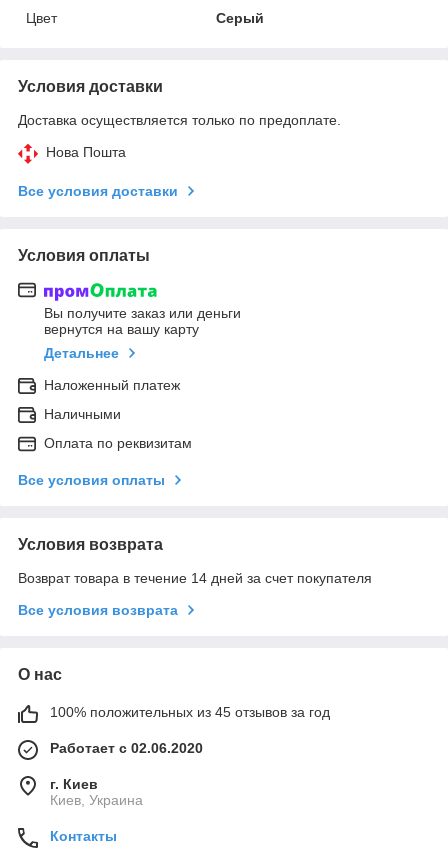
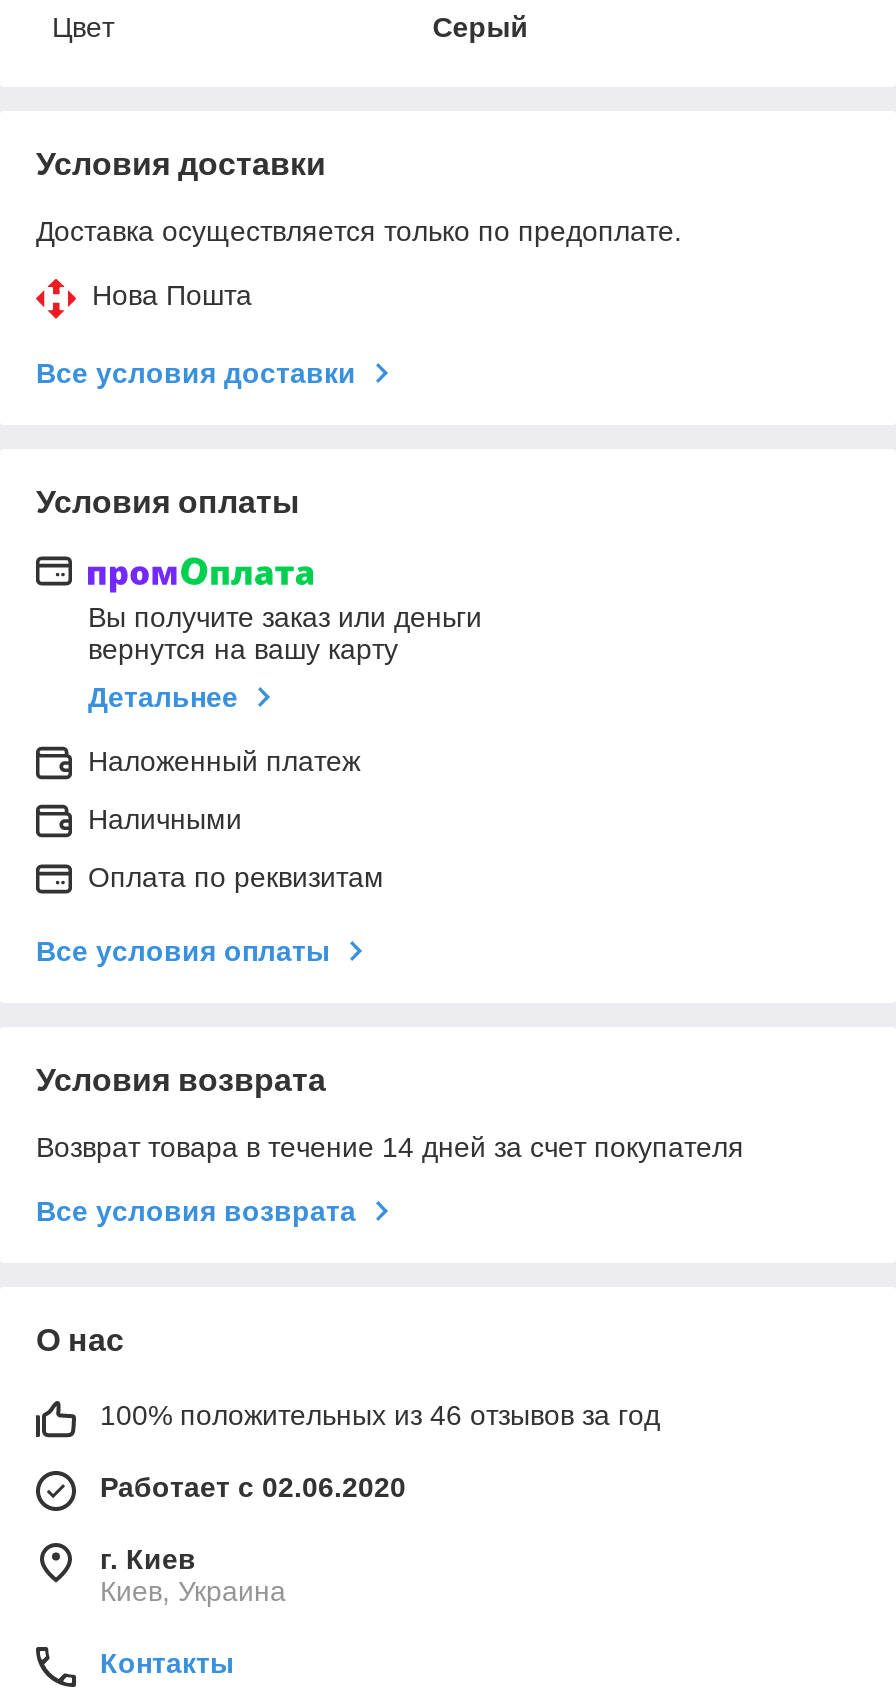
- 100% положительных из 45 отзывов за год
+ 100% положительных из 46 отзывов за год
